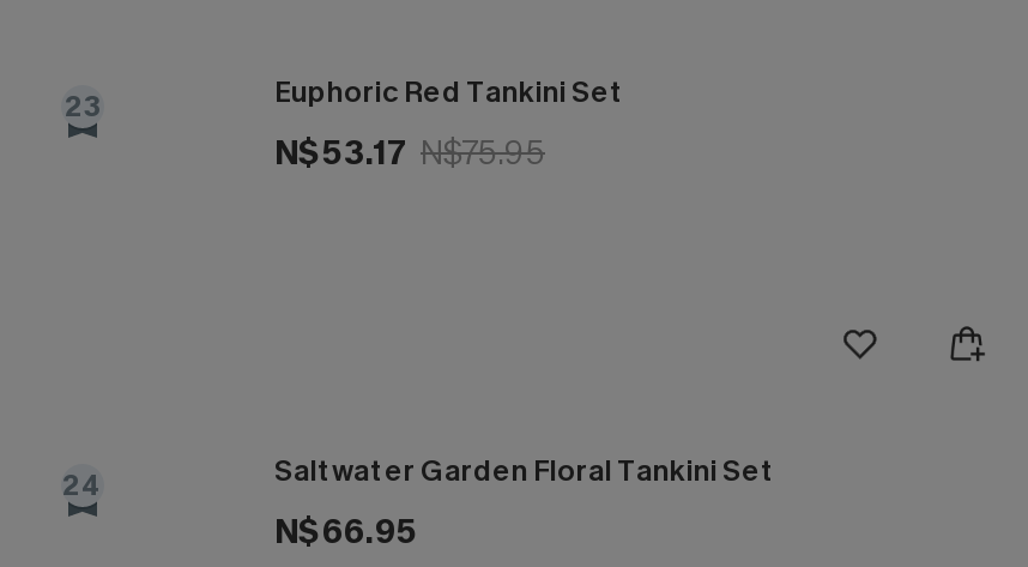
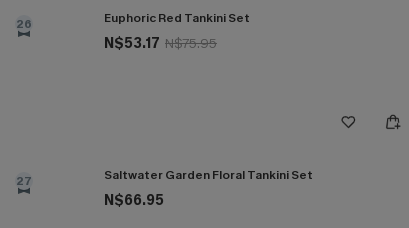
- 23
+ 26

- 24
+ 27
